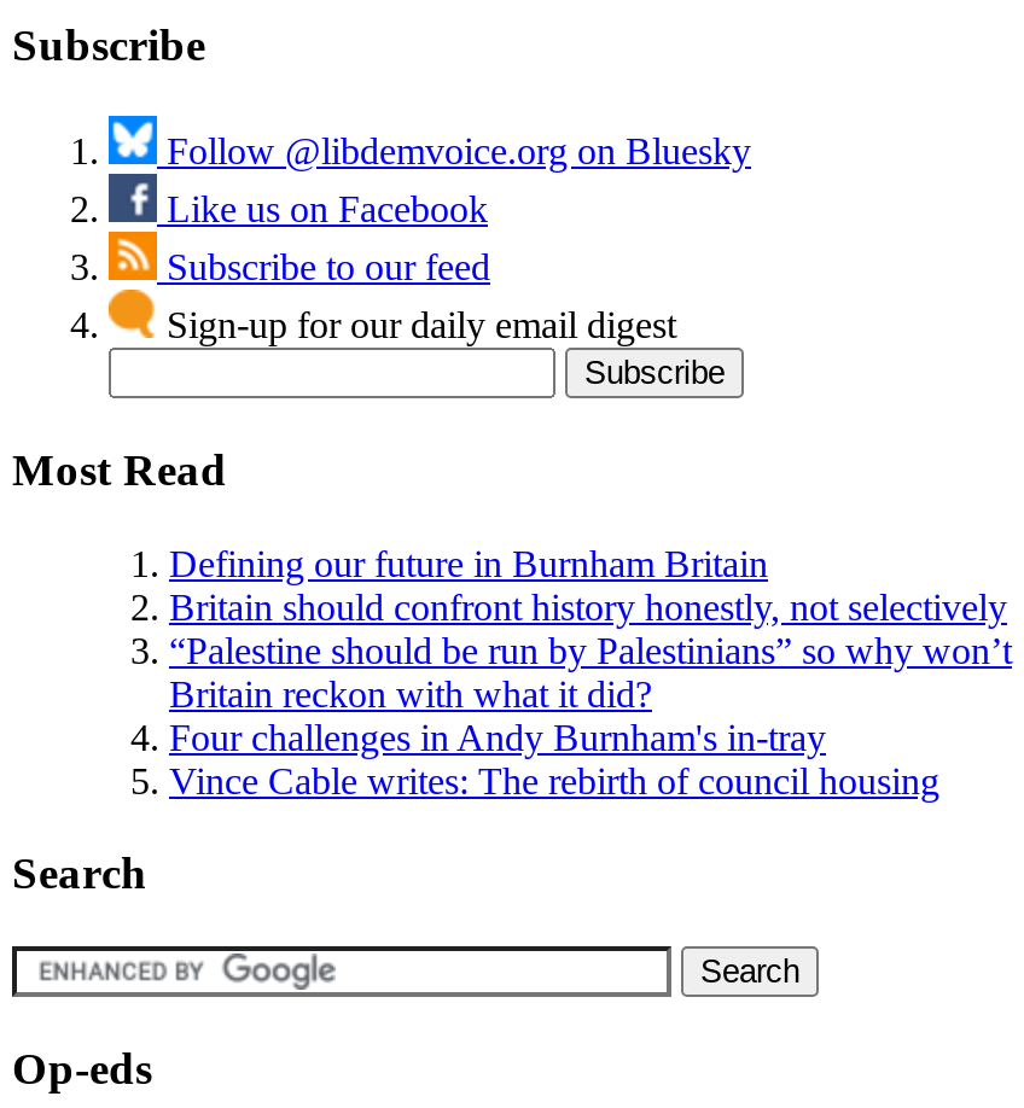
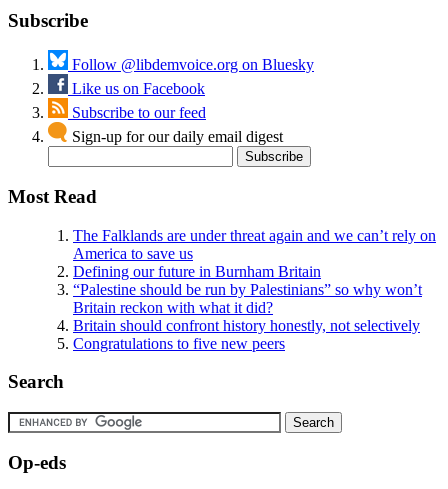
+ The Falklands are under threat again and we can’t rely on
+ America to save us

moved down: Defining our future in Burnham Britain

moved down: Britain should confront history honestly, not selectively

- Four challenges in Andy Burnham's in-tray
- Vince Cable writes: The rebirth of council housing
+ Congratulations to five new peers
